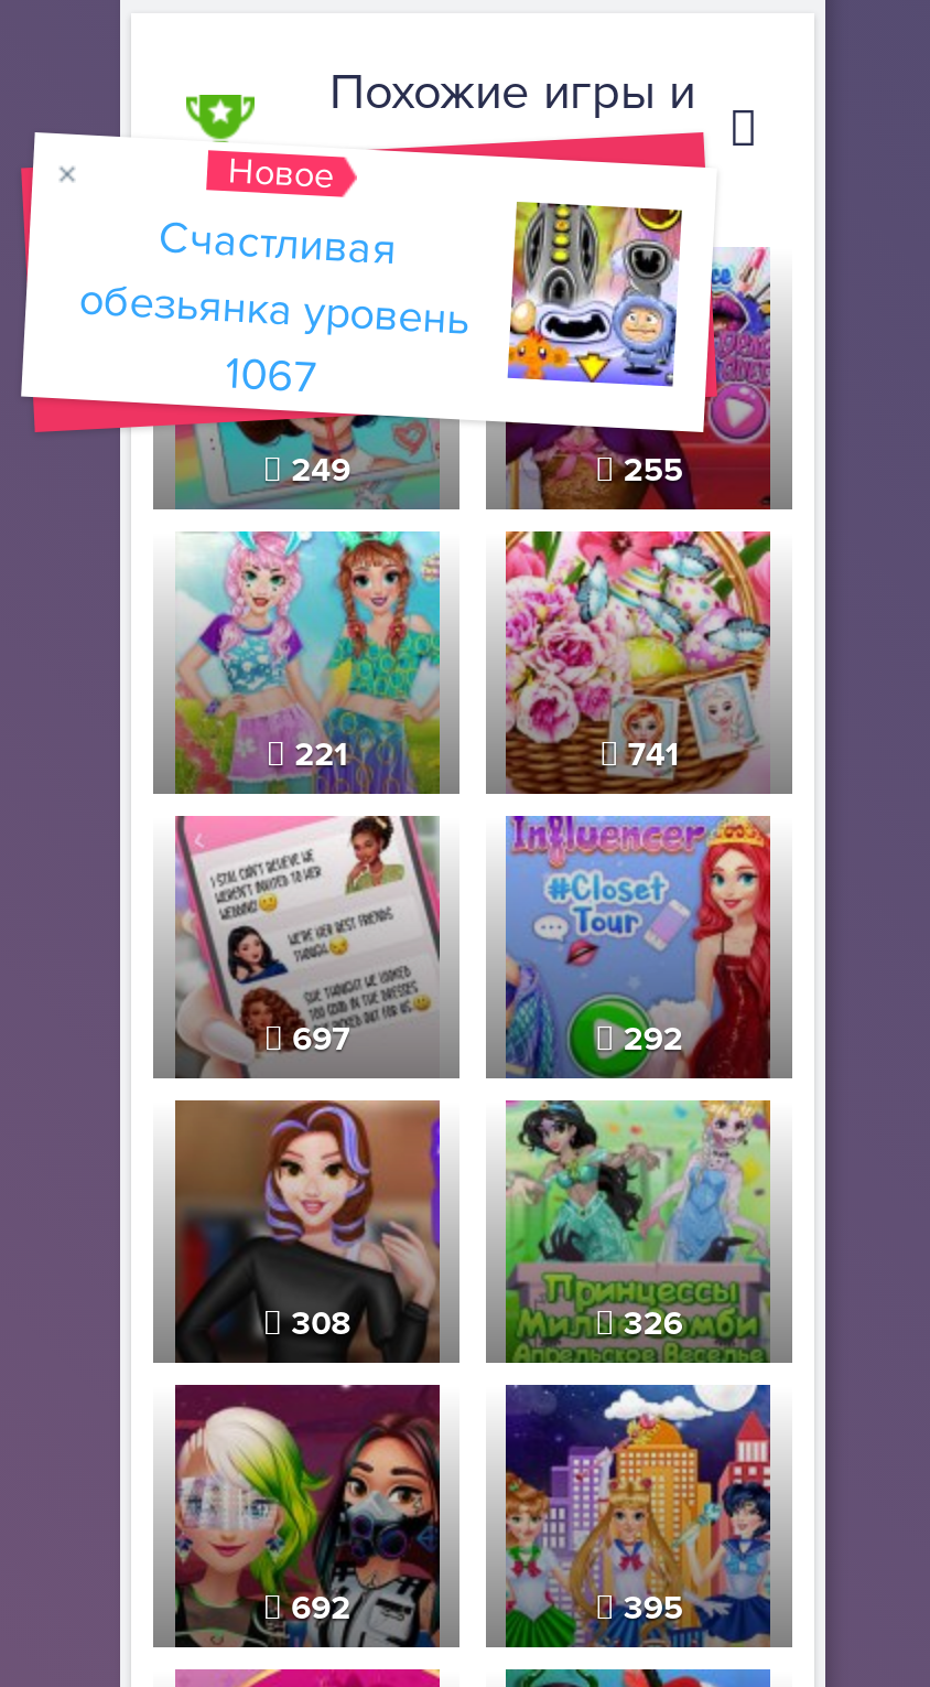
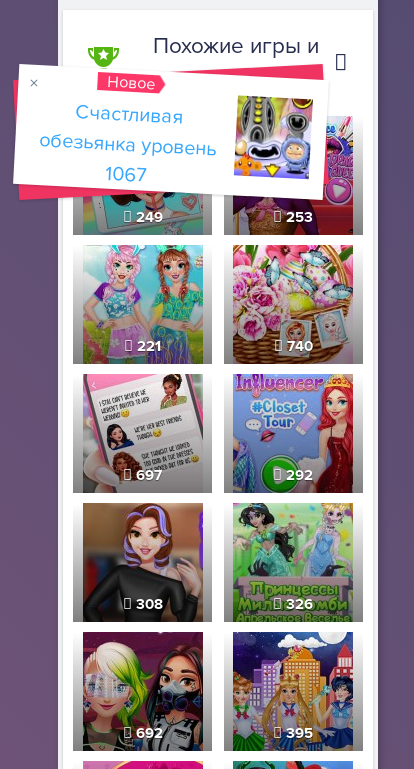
- 255
+ 253

- 741
+ 740
